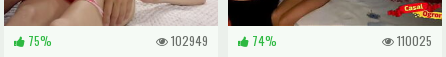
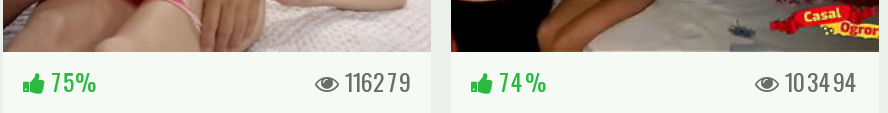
- 102949
+ 116279

- 110025
+ 103494
